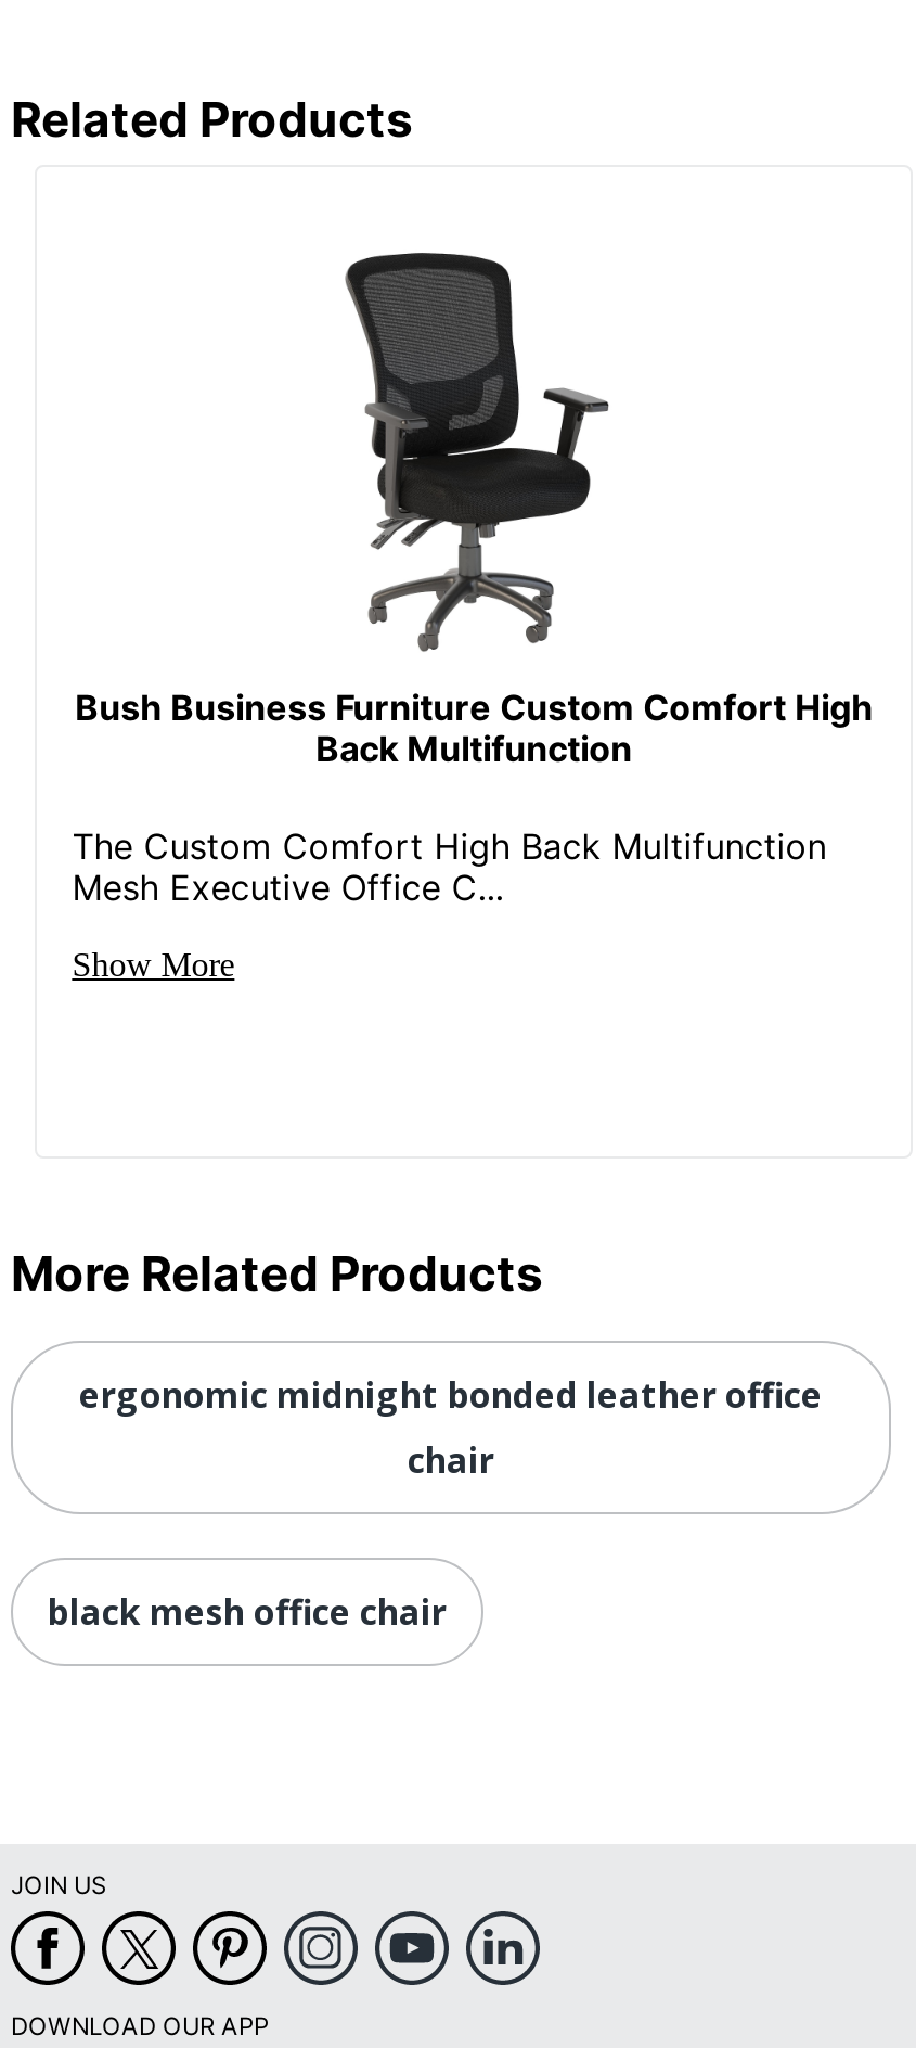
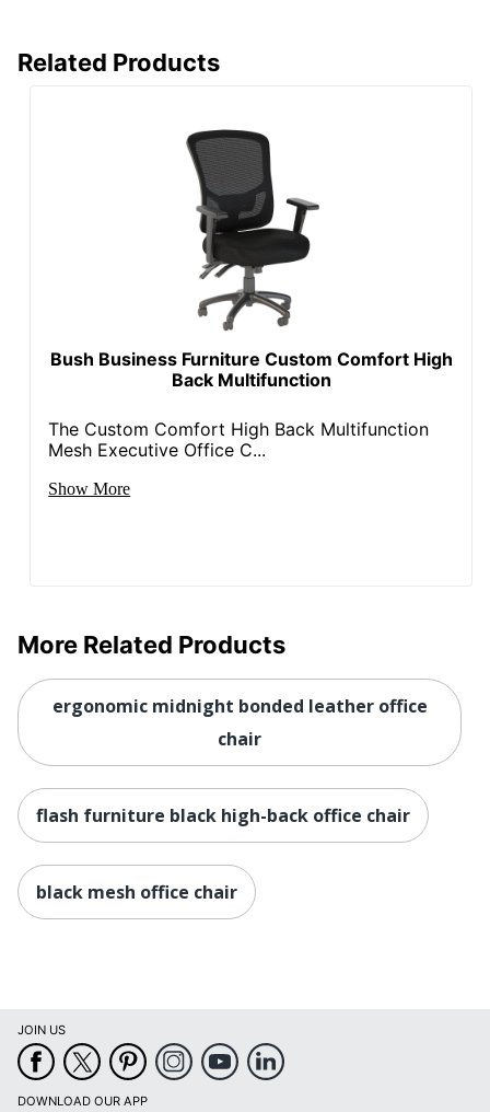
+ flash furniture black high-back office chair
